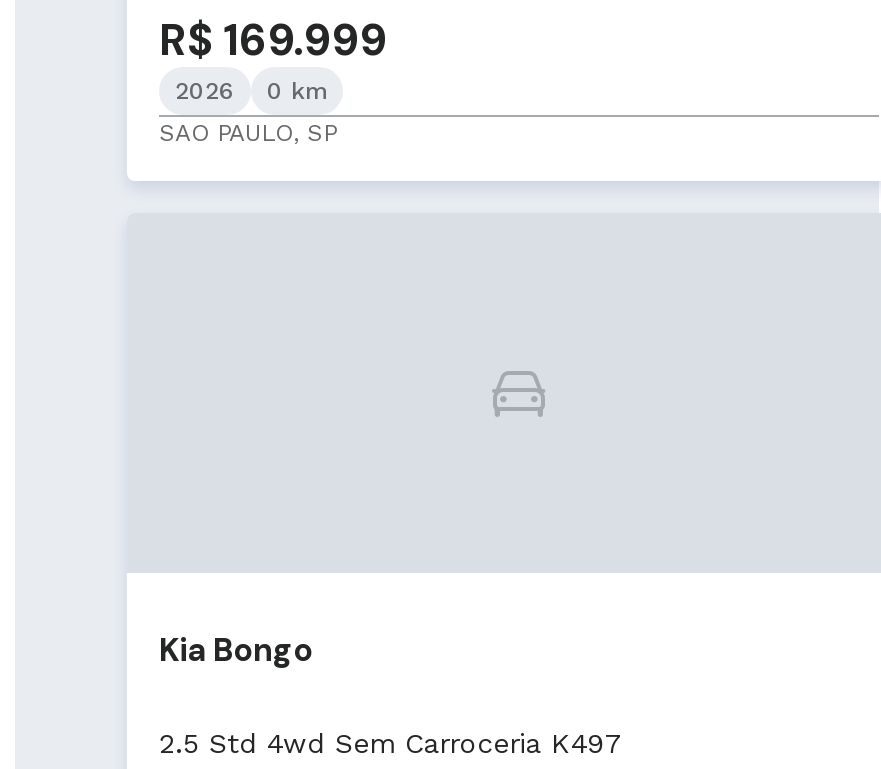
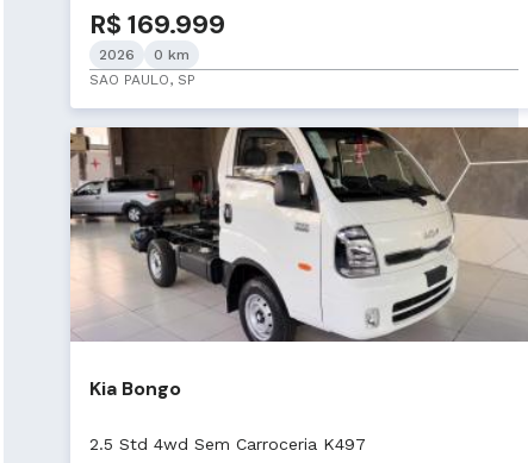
+ [image]
